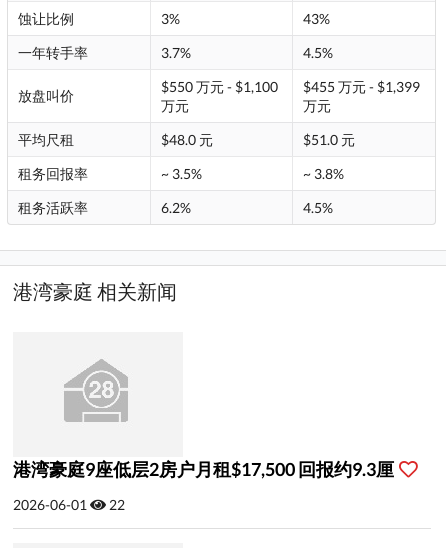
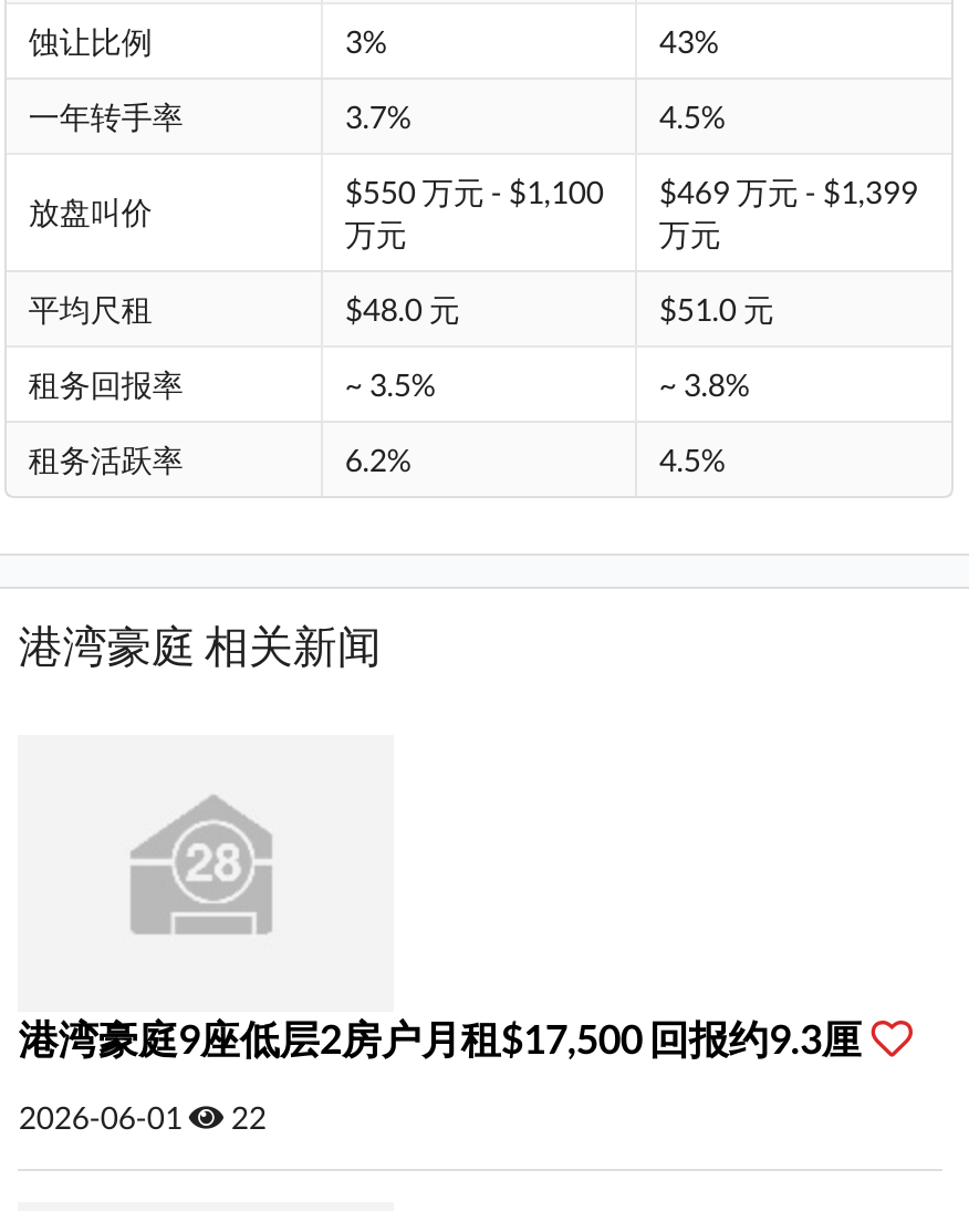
- $550 万元 - $1,100 $455 万元 - $1,399
+ $550 万元 - $1,100 $469 万元 - $1,399
